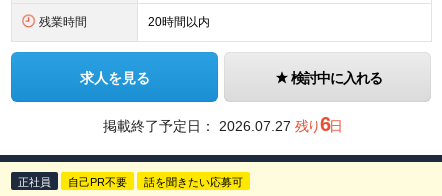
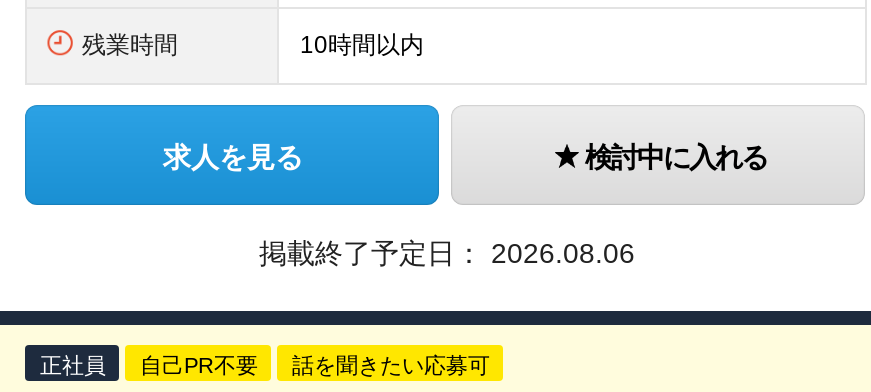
- 20時間以内
+ 10時間以内

- 掲載終了予定日：2026.07.27 残り6日
+ 掲載終了予定日：2026.08.06
